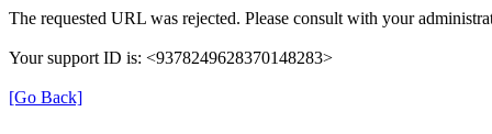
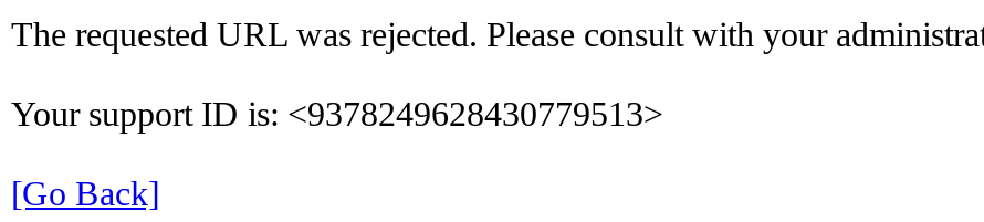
- Your support ID is: <9378249628370148283>
+ Your support ID is: <9378249628430779513>
